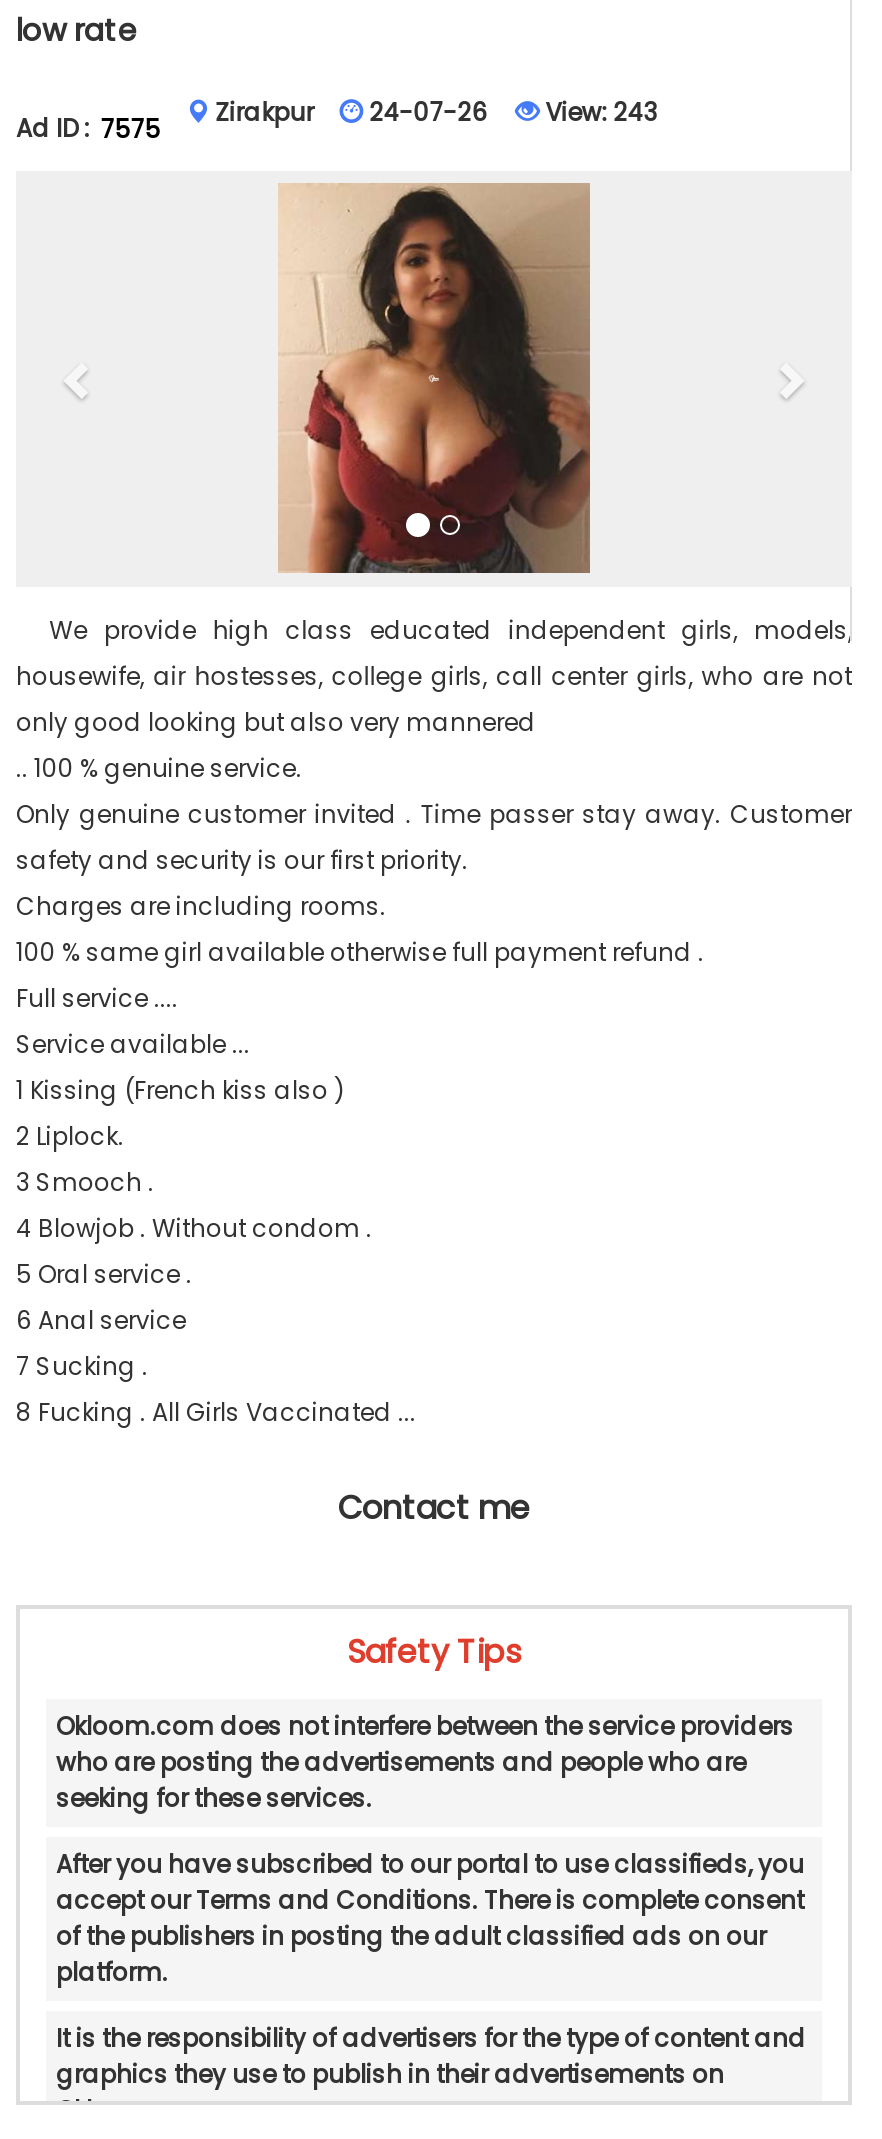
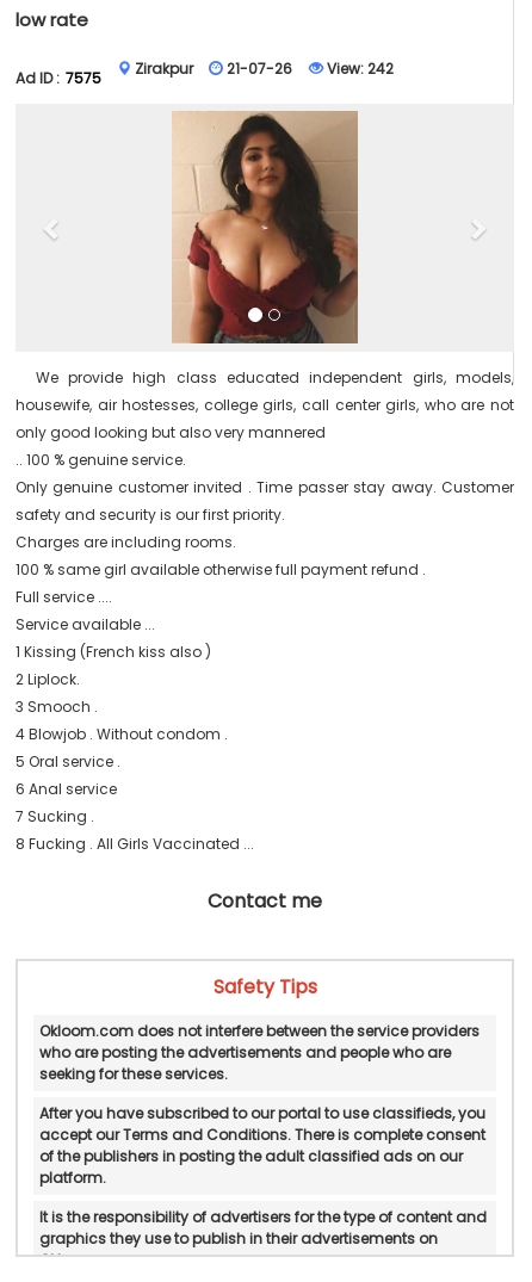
- 24-07-26
+ 21-07-26

- View: 243
+ View: 242
